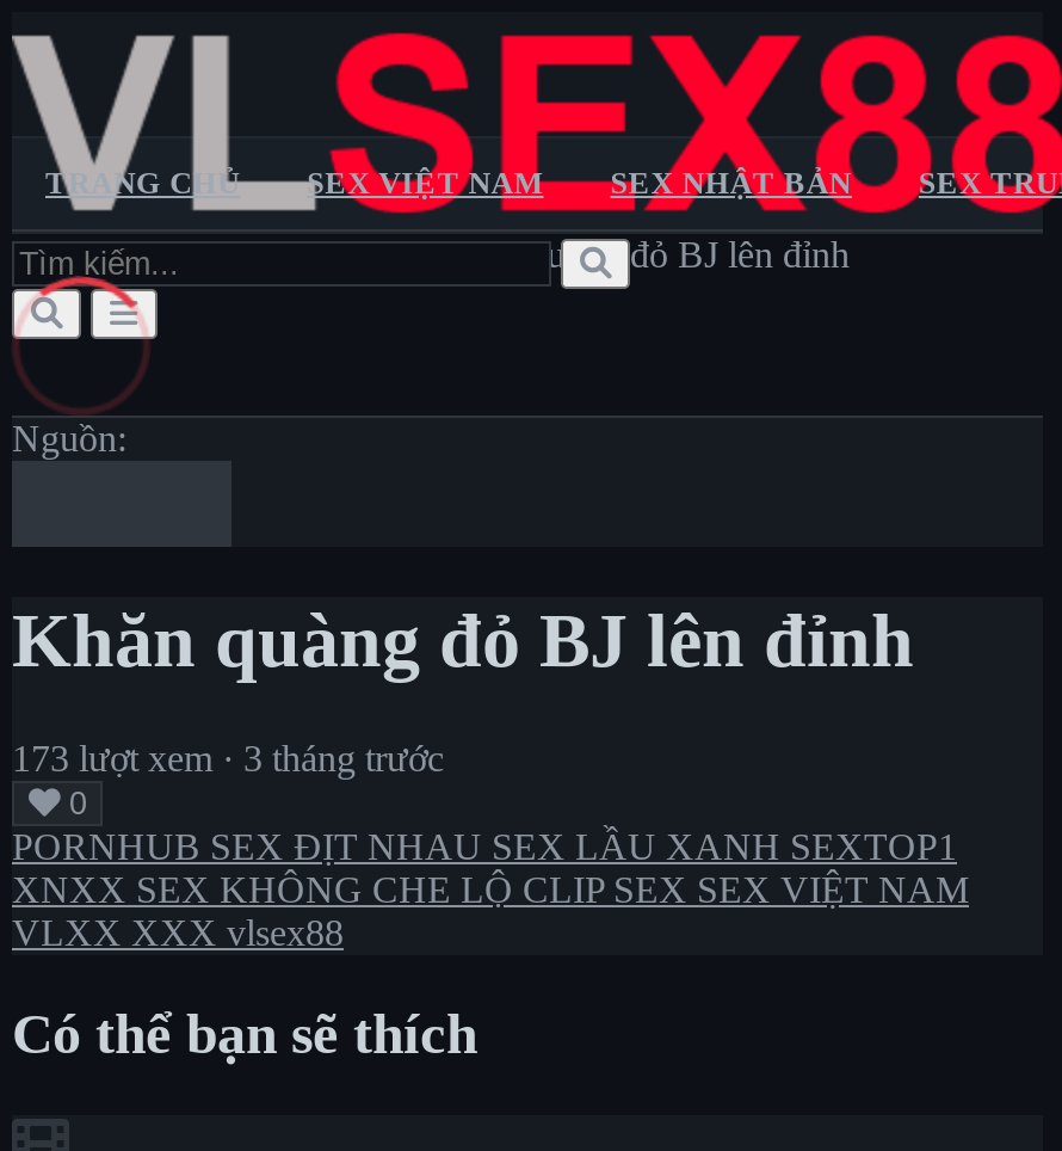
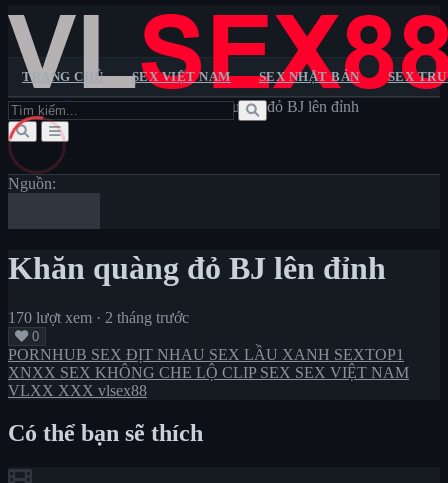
- 173 lượt xem · 3 tháng trước
+ 170 lượt xem · 2 tháng trước
